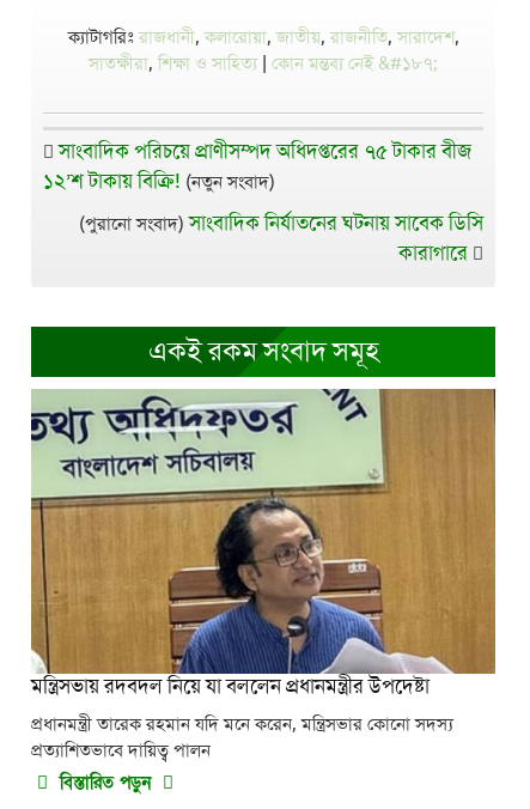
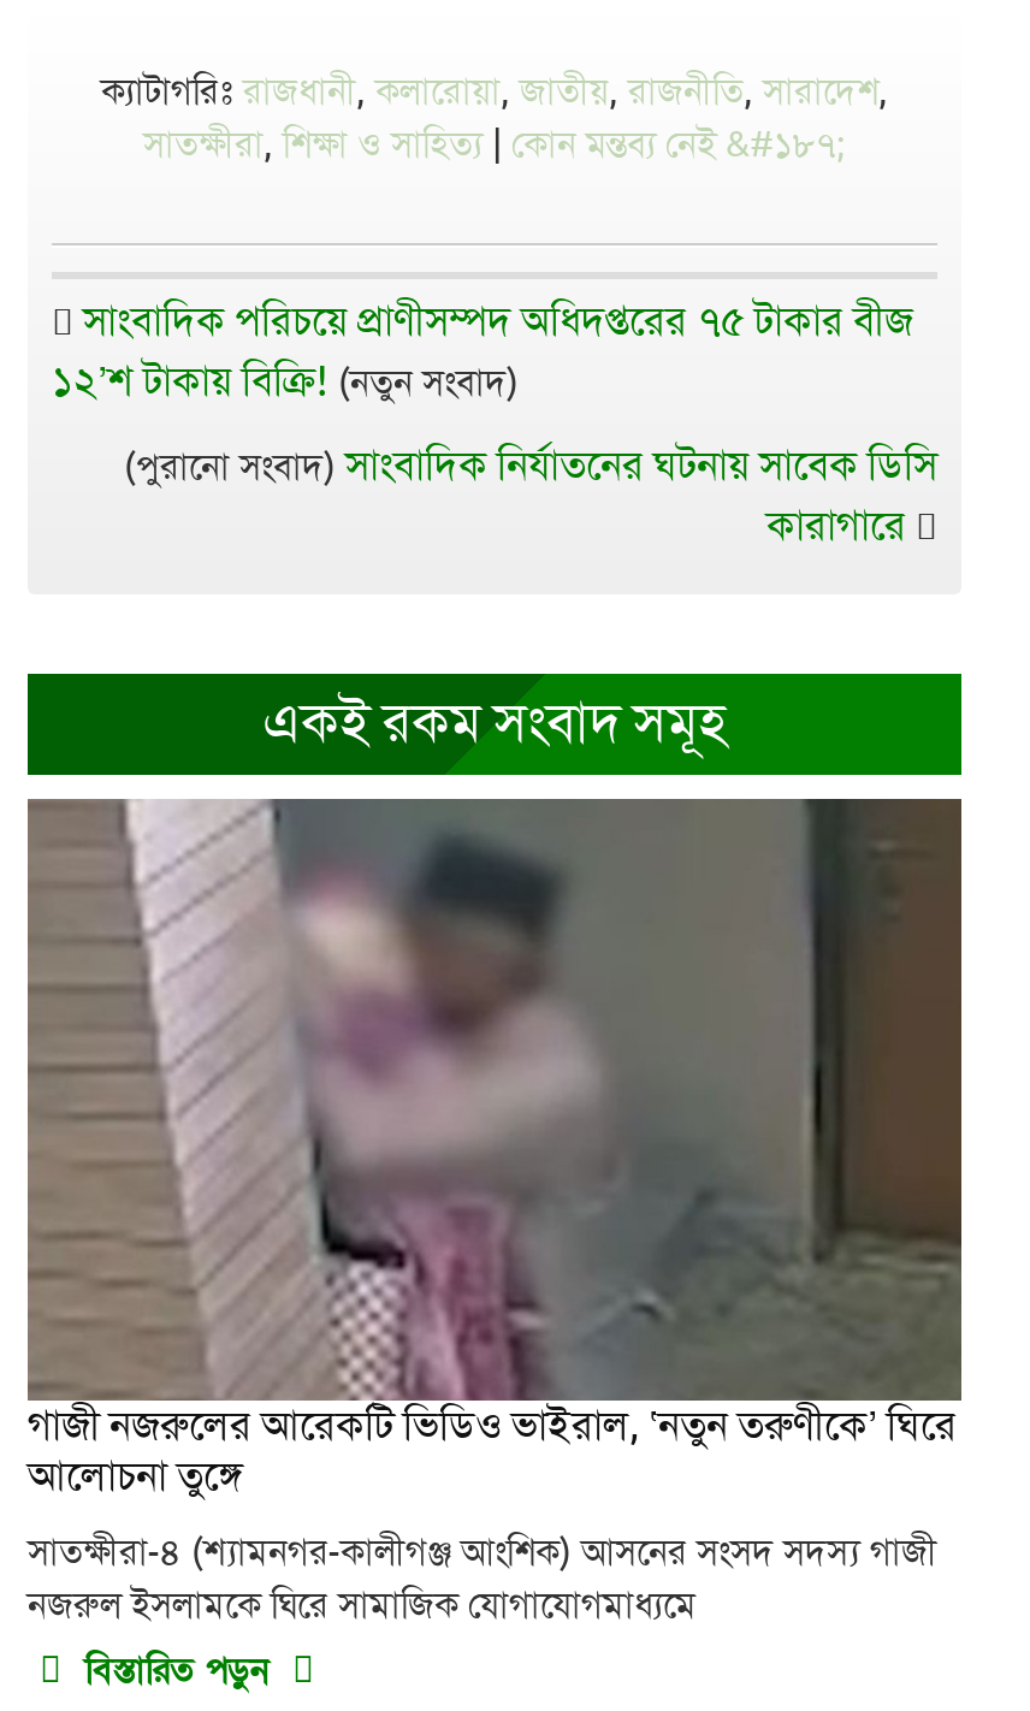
- [image]
- মন্ত্রিসভায় রদবদল নিয়ে যা বললেন প্রধানমন্ত্রীর উপদেষ্টা
+ [image]
+ গাজী নজরুলের আরেকটি ভিডিও ভাইরাল, ‘নতুন তরুণীকে’ ঘিরে
+ আলোচনা তুঙ্গে

- প্রধানমন্ত্রী তারেক রহমান যদি মনে করেন, মন্ত্রিসভার কোনো সদস্য
- প্রত্যাশিতভাবে দায়িত্ব পালন
+ সাতক্ষীরা-৪ (শ্যামনগর-কালীগঞ্জ আংশিক) আসনের সংসদ সদস্য গাজী
+ নজরুল ইসলামকে ঘিরে সামাজিক যোগাযোগমাধ্যমে
